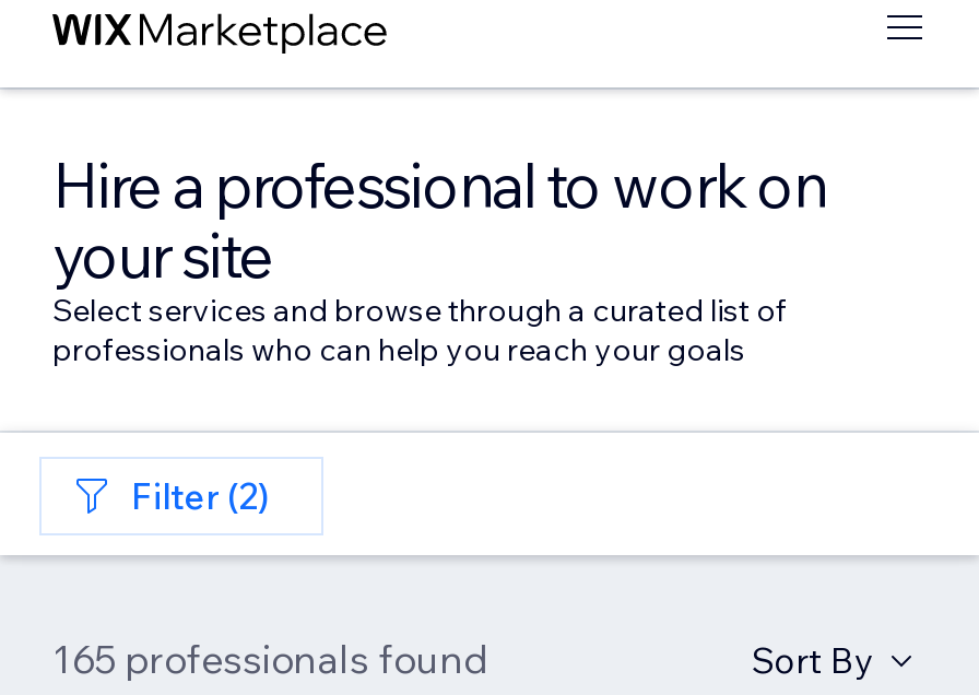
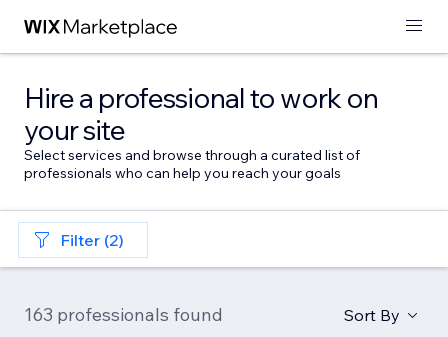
- 165 professionals found
+ 163 professionals found
